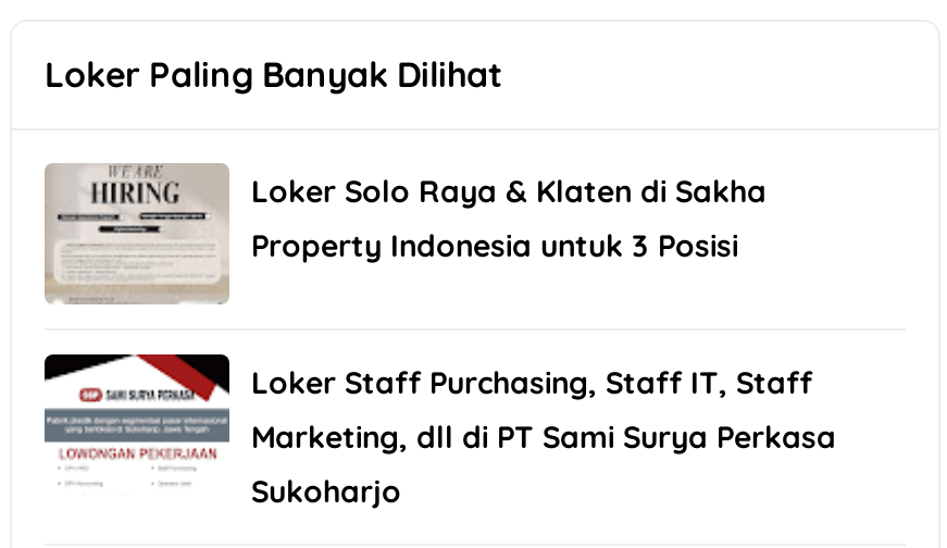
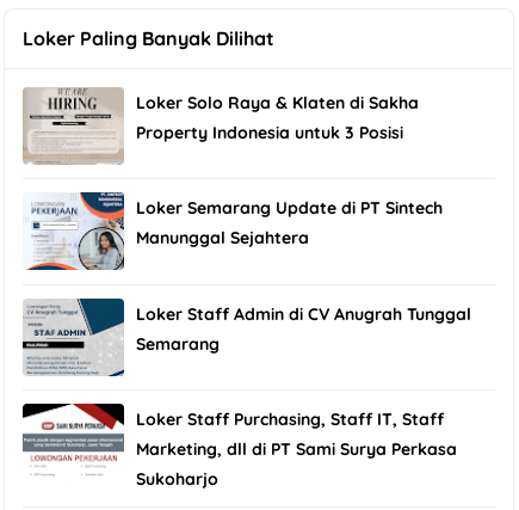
+ [image]
+ Loker Staff Admin di CV Anugrah Tunggal
+ Semarang

+ [image]
+ Loker Semarang Update di PT Sintech
+ Manunggal Sejahtera
